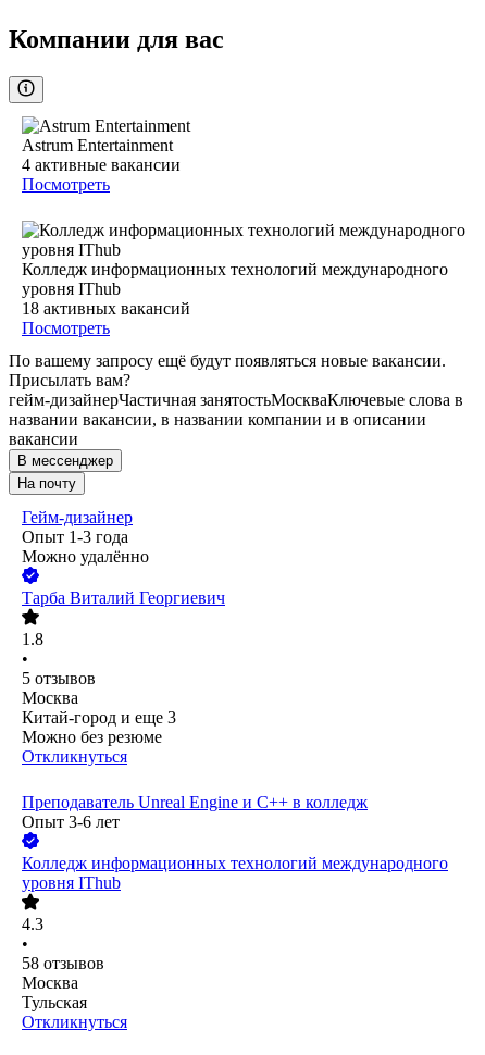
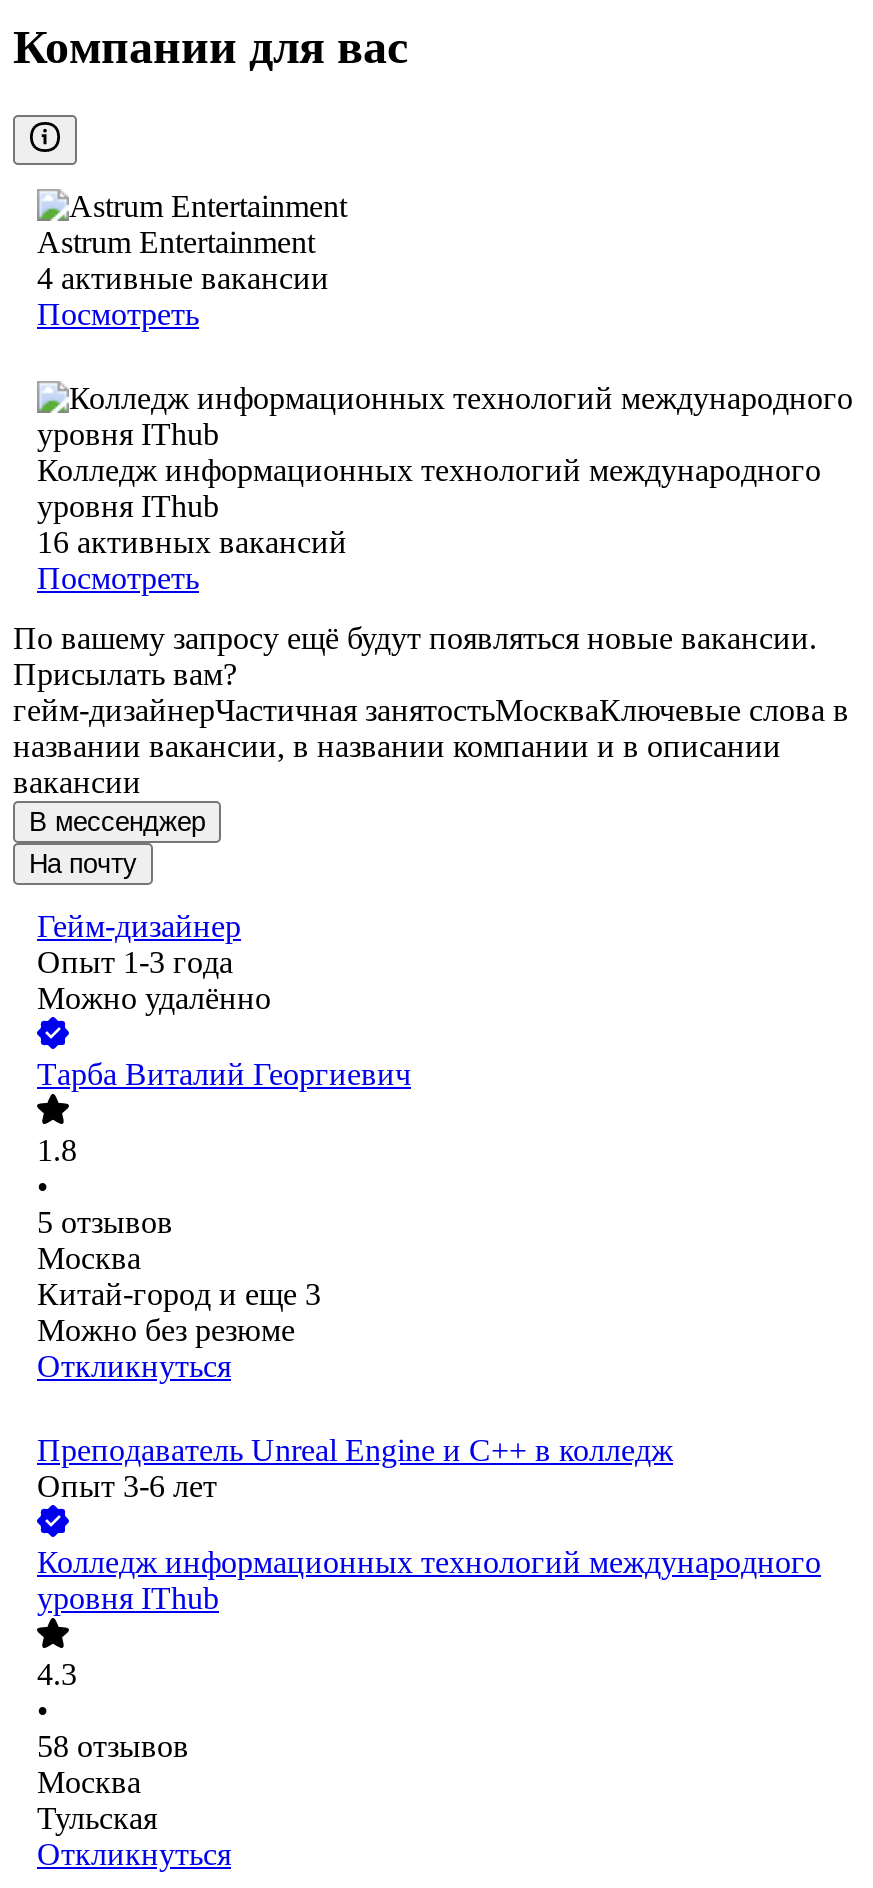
- 18 активных вакансий
+ 16 активных вакансий
